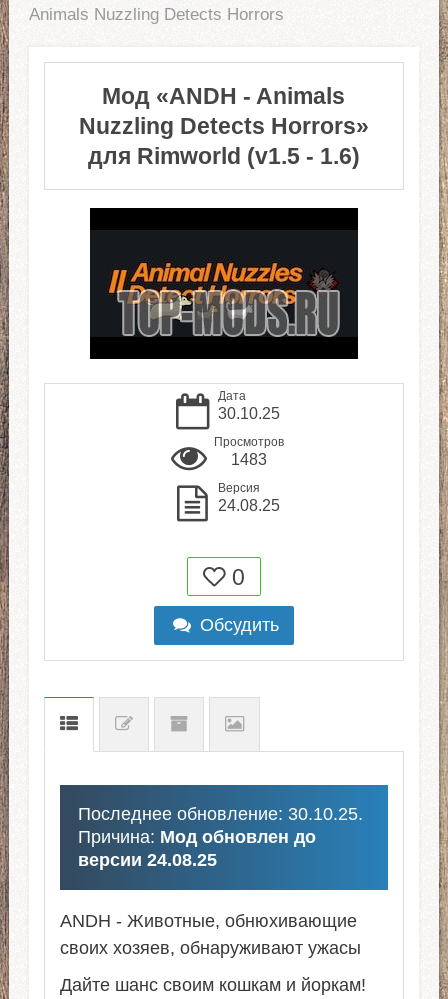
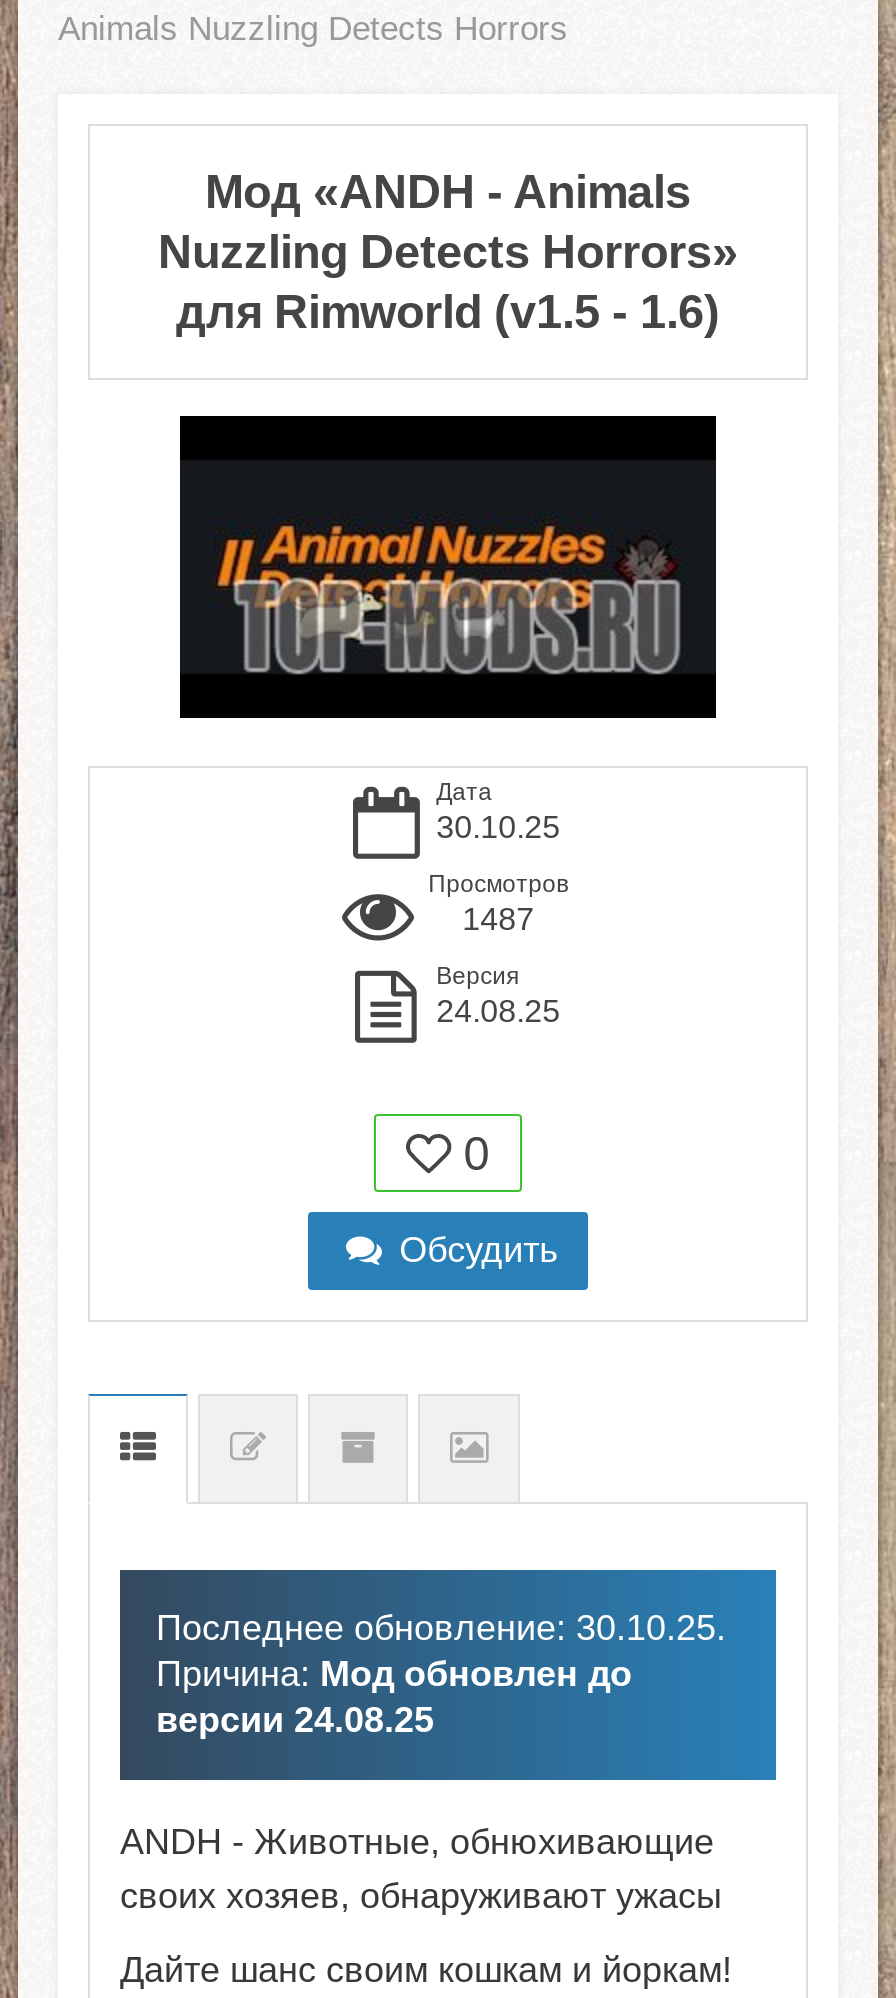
- 1483
+ 1487
